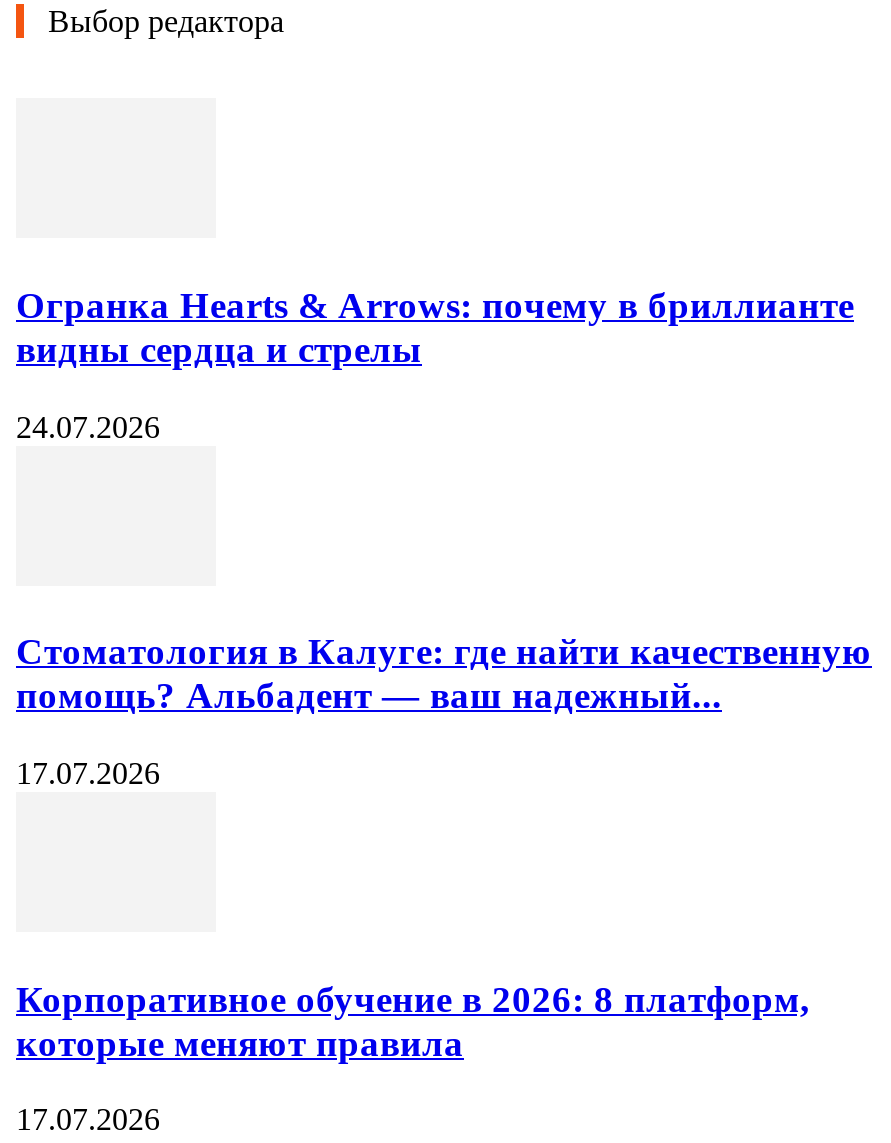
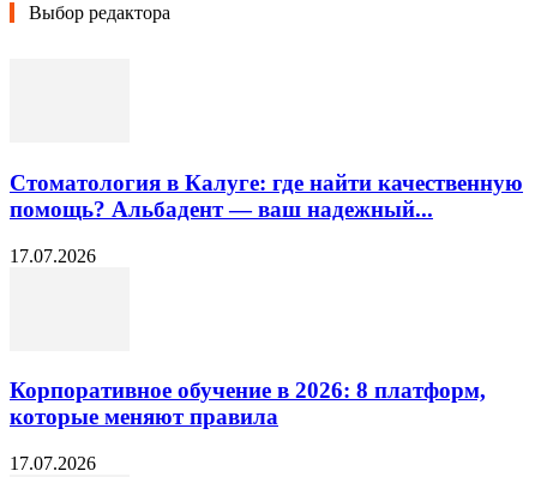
- Огранка Hearts & Arrows: почему в бриллианте
- видны сердца и стрелы
- 24.07.2026
